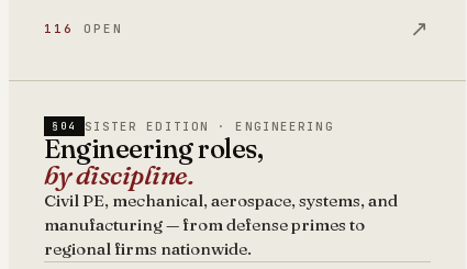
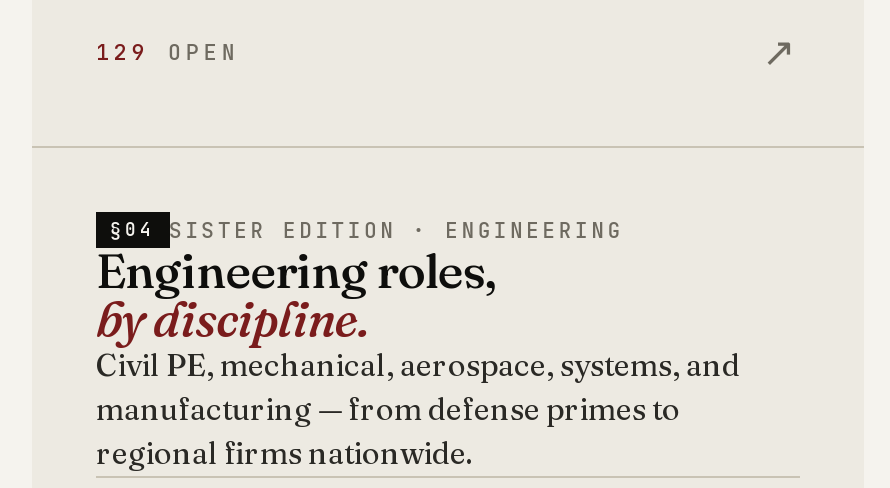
- 116 OPEN
+ 129 OPEN
